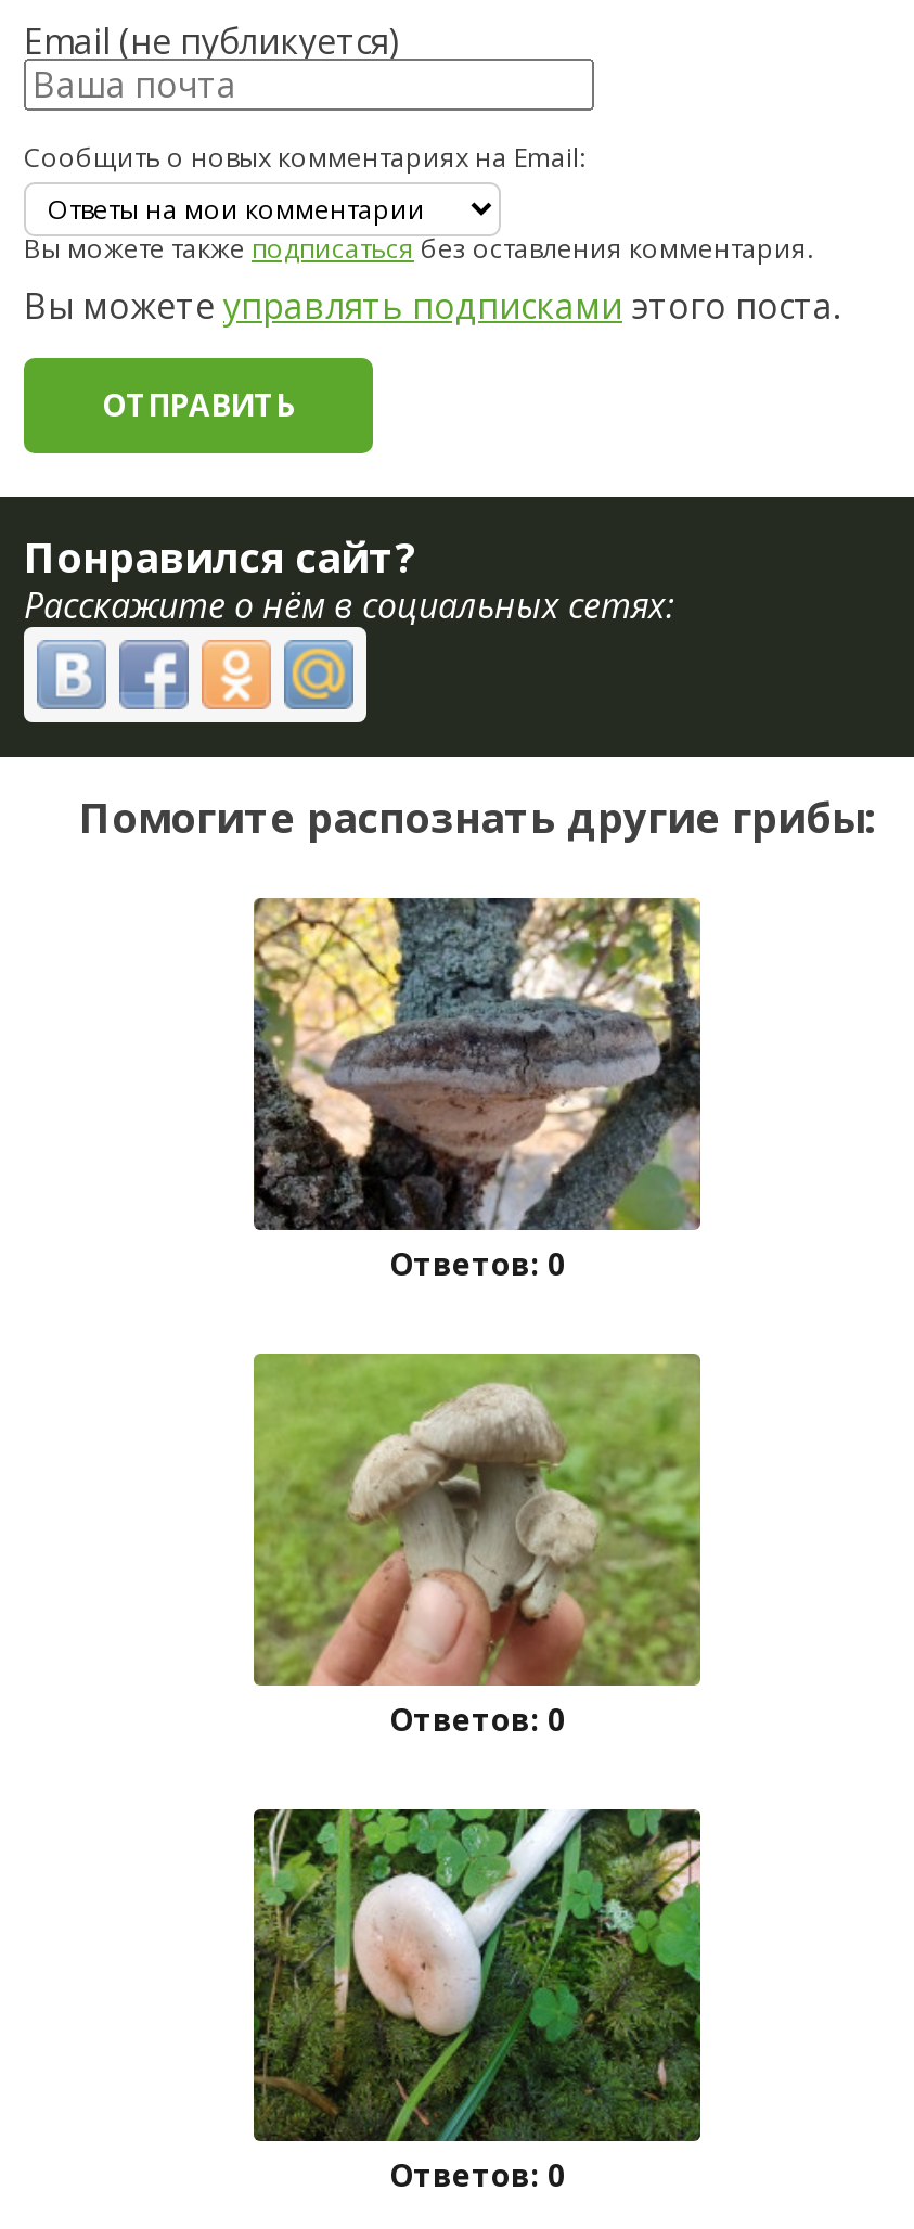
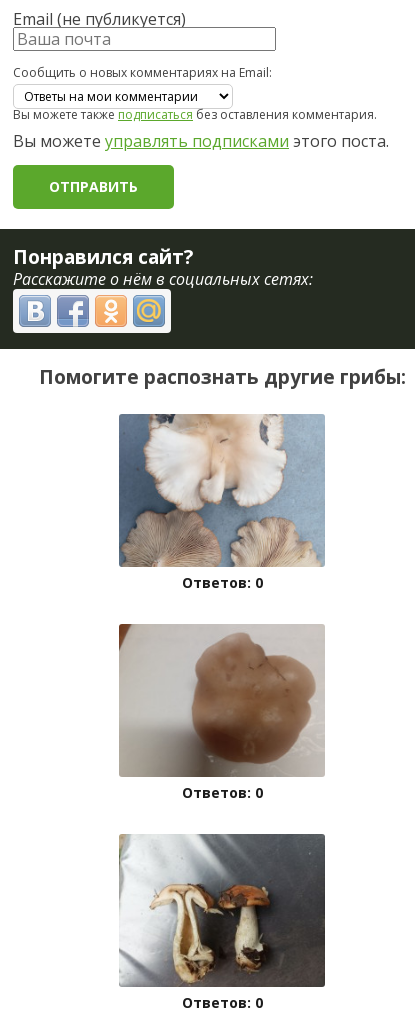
- [image]
+ [image]

- [image]
+ [image]

- [image]
+ [image]
